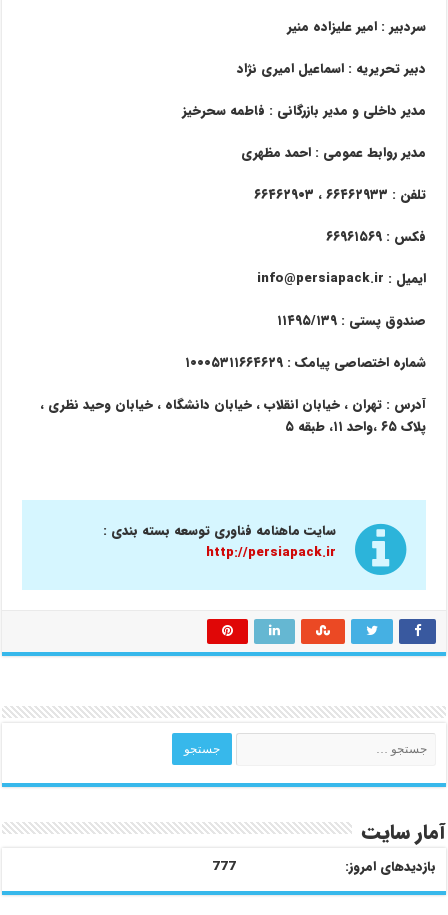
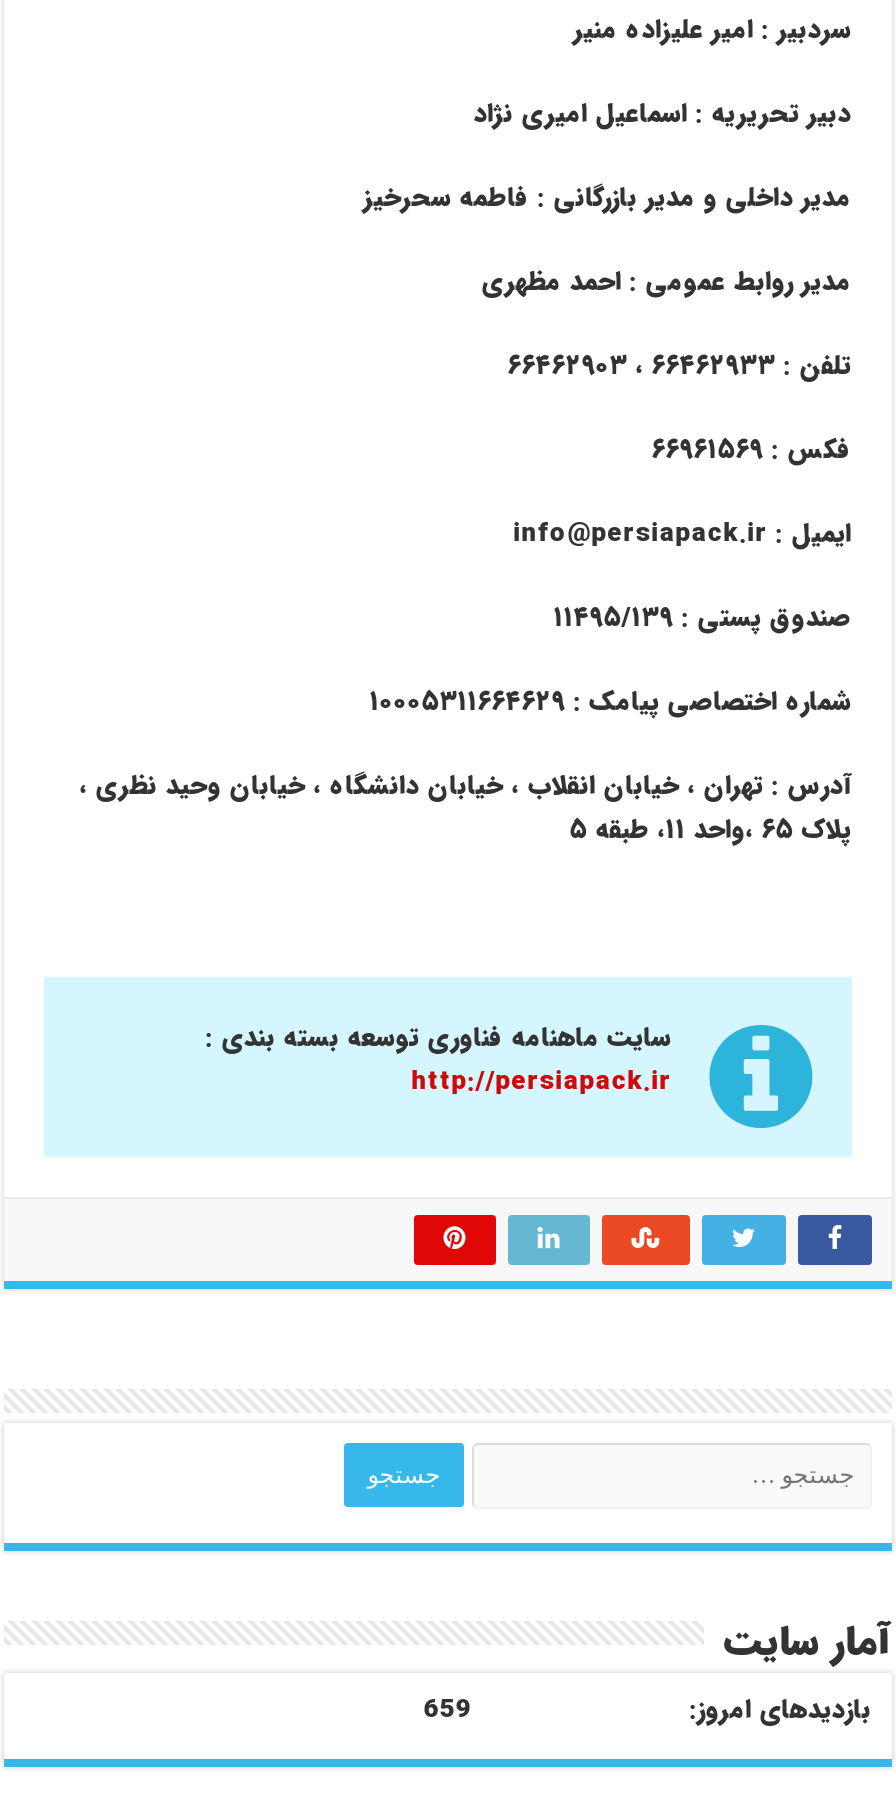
- 777
+ 659
